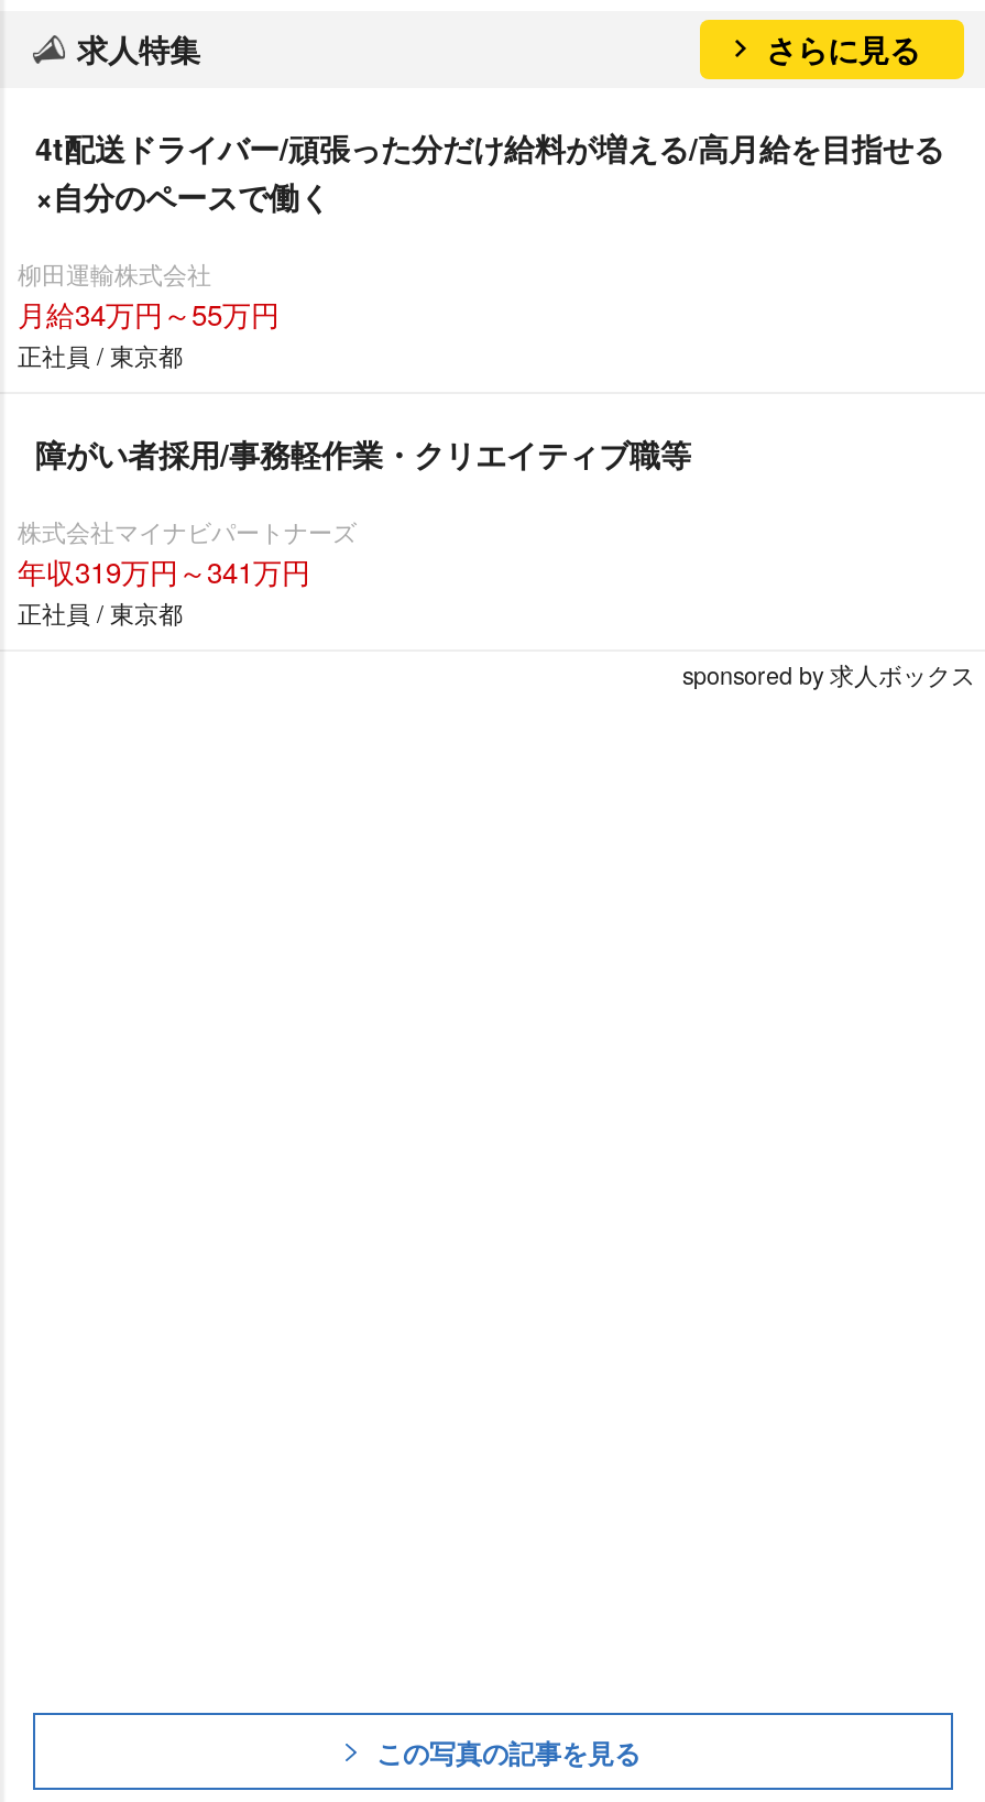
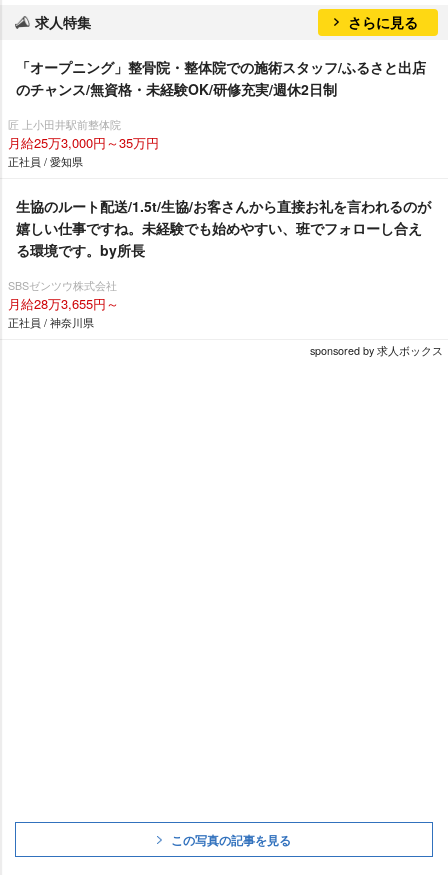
- 4t配送ドライバー/頑張った分だけ給料が増える/高月給を目指せる
- ×自分のペースで働く
+ 「オープニング」整骨院・整体院での施術スタッフ/ふるさと出店
+ のチャンス/無資格・未経験OK/研修充実/週休2日制

- 柳田運輸株式会社
- 月給34万円～55万円
- 正社員 / 東京都
+ 匠 上小田井駅前整体院
+ 月給25万3,000円～35万円
+ 正社員 / 愛知県

- 障がい者採用/事務軽作業・クリエイティブ職等
+ 生協のルート配送/1.5t/生協/お客さんから直接お礼を言われるのが
+ 嬉しい仕事ですね。未経験でも始めやすい、班でフォローし合え
+ る環境です。by所長

- 株式会社マイナビパートナーズ
- 年収319万円～341万円
- 正社員 / 東京都
+ SBSゼンツウ株式会社
+ 月給28万3,655円～
+ 正社員 / 神奈川県
